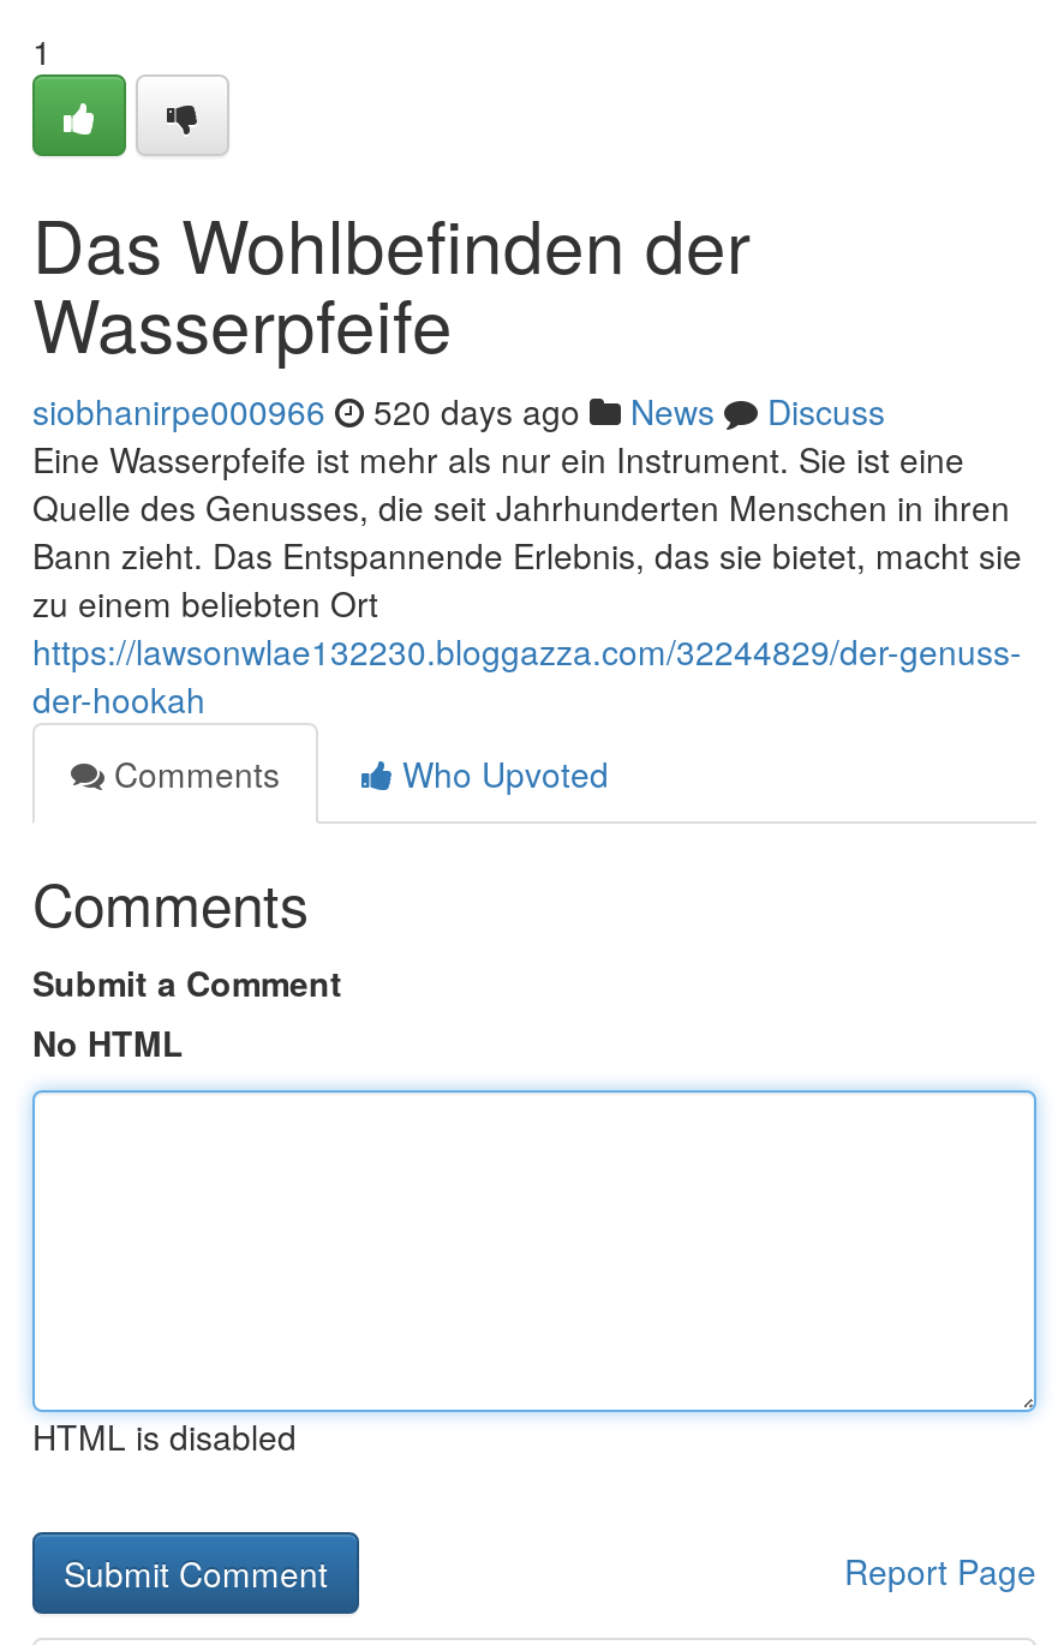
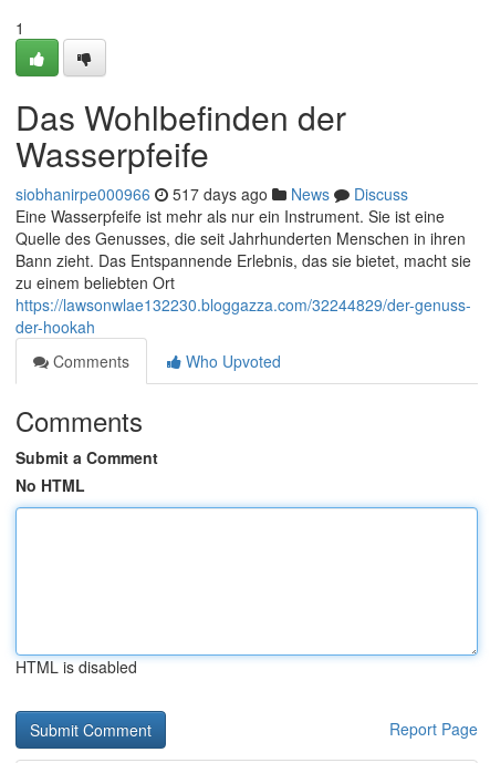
- siobhanirpe000966 520 days ago News Discuss
+ siobhanirpe000966 517 days ago News Discuss
